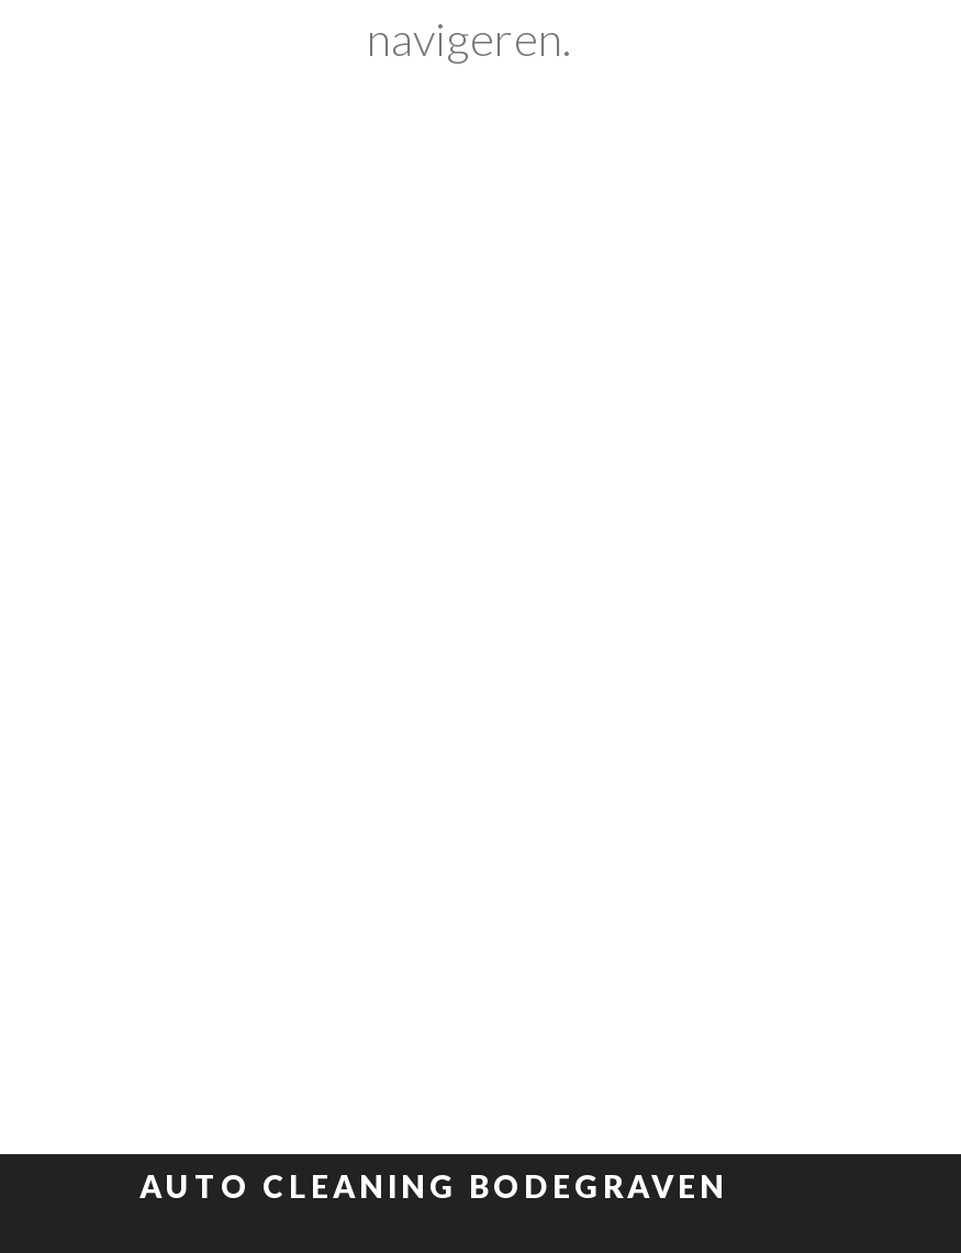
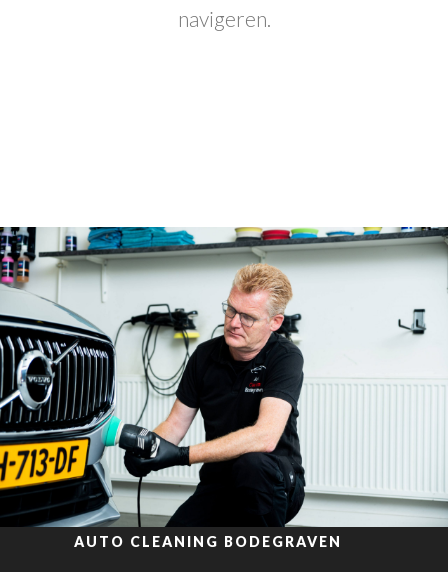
+ [image]
